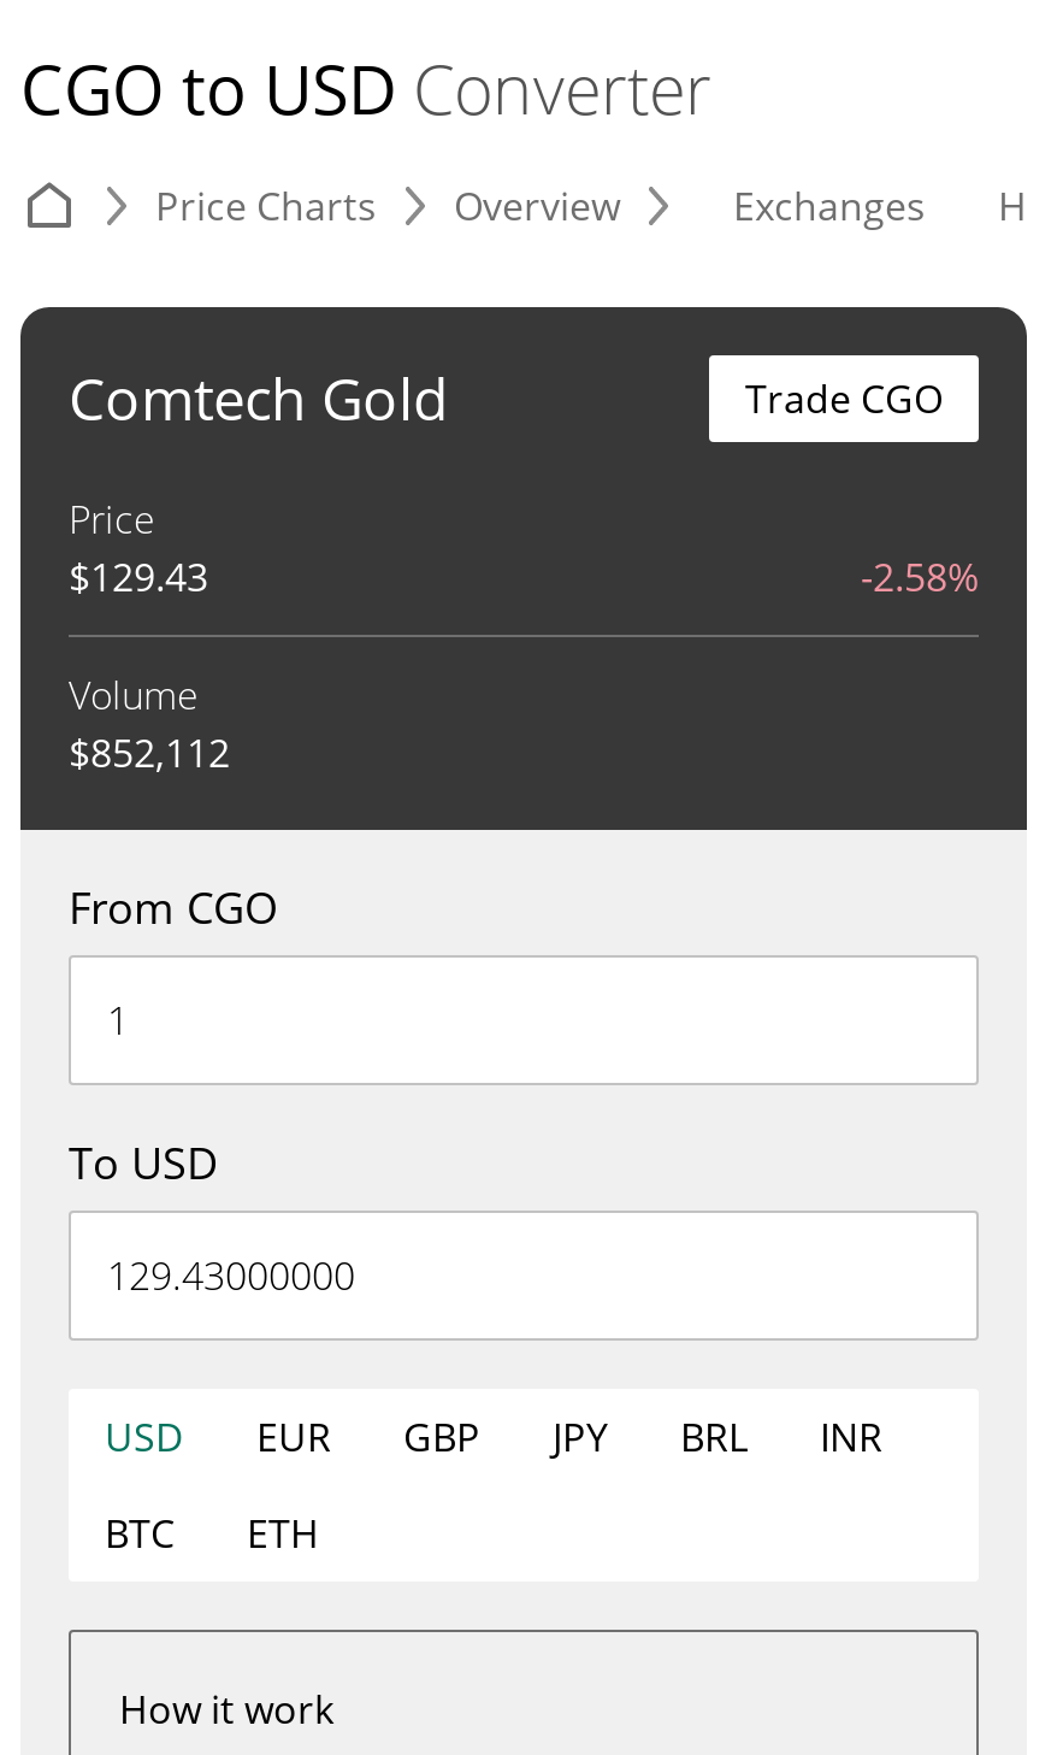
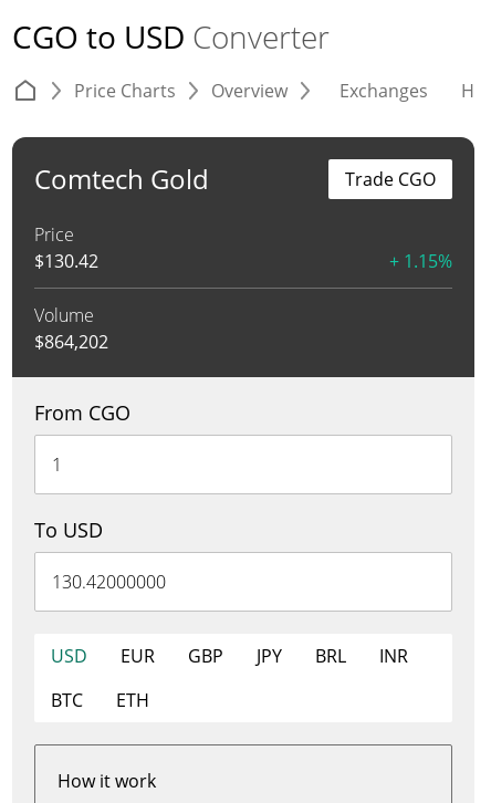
- $129.43
- -2.58%
+ $130.42
+ + 1.15%

- $852,112
+ $864,202
